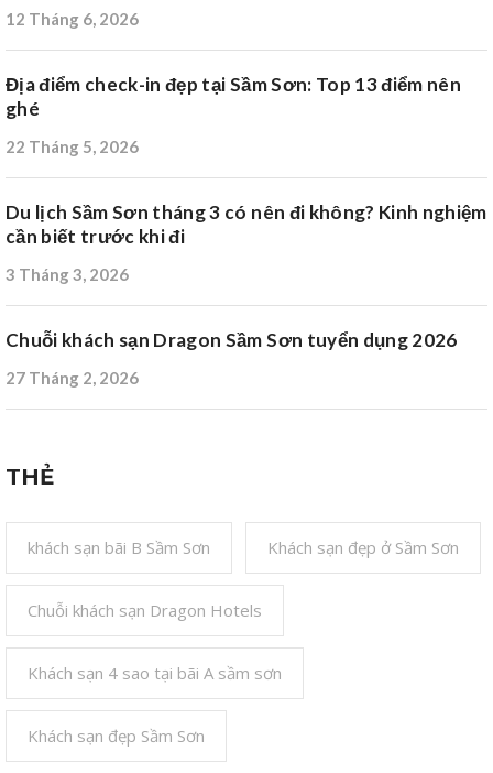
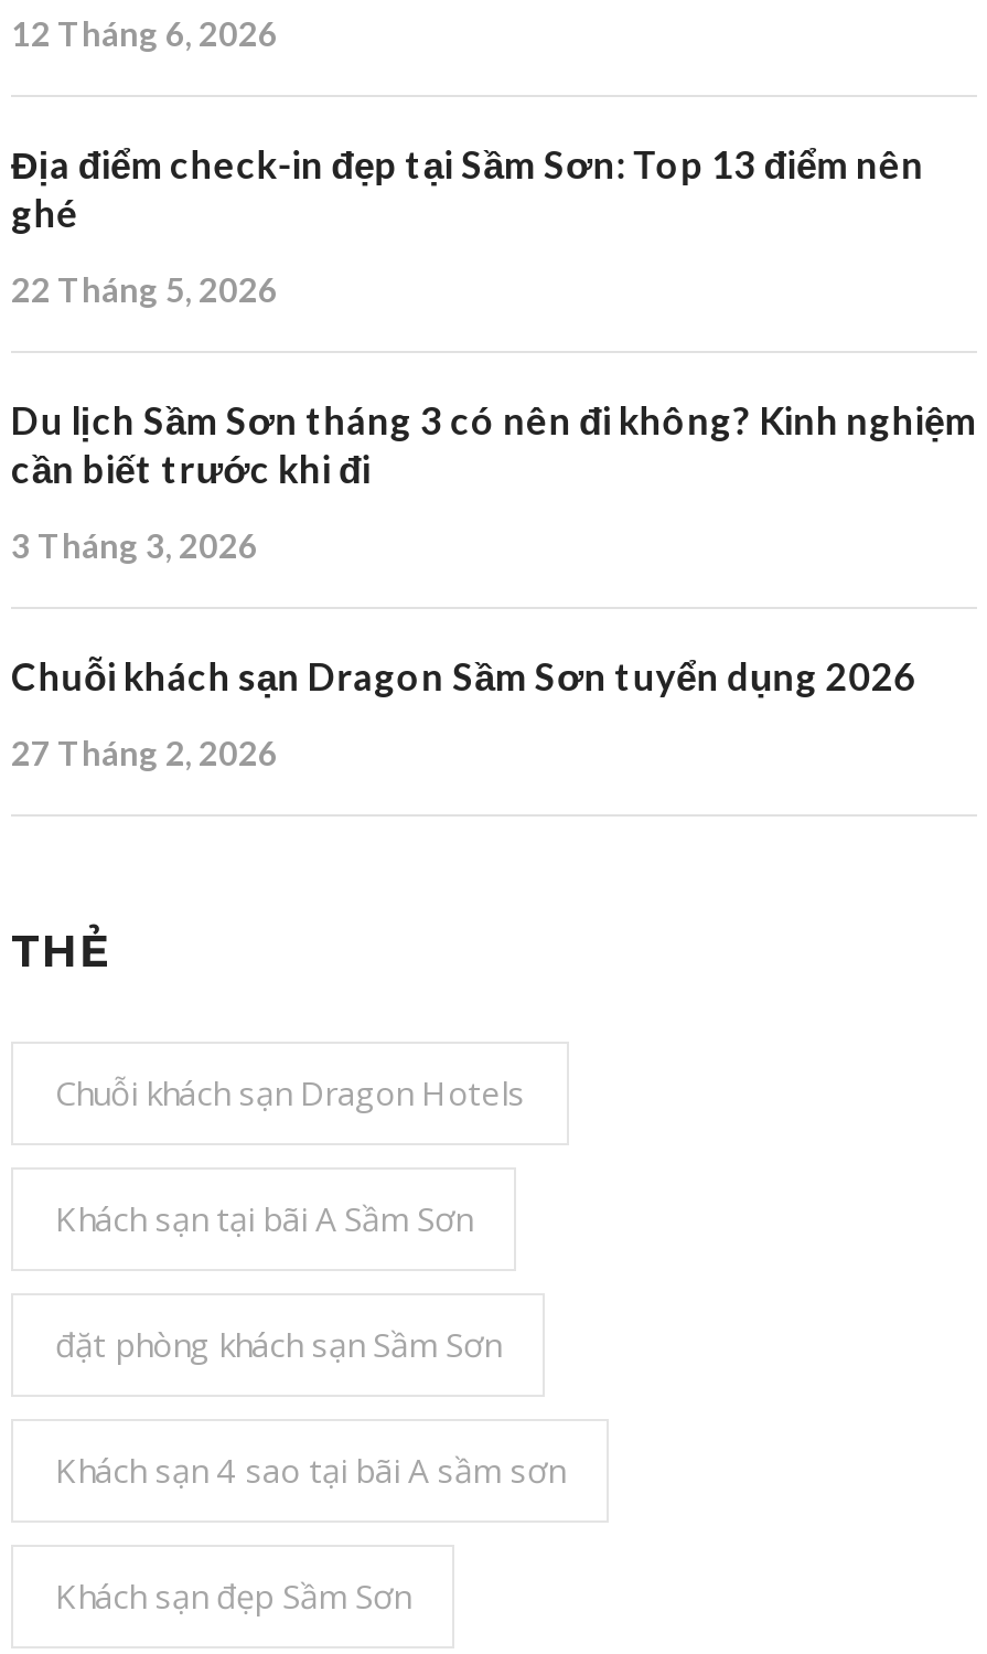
- khách sạn bãi B Sầm Sơn
- Khách sạn đẹp ở Sầm Sơn

moved up: Chuỗi khách sạn Dragon Hotels

+ Khách sạn tại bãi A Sầm Sơn
+ đặt phòng khách sạn Sầm Sơn
